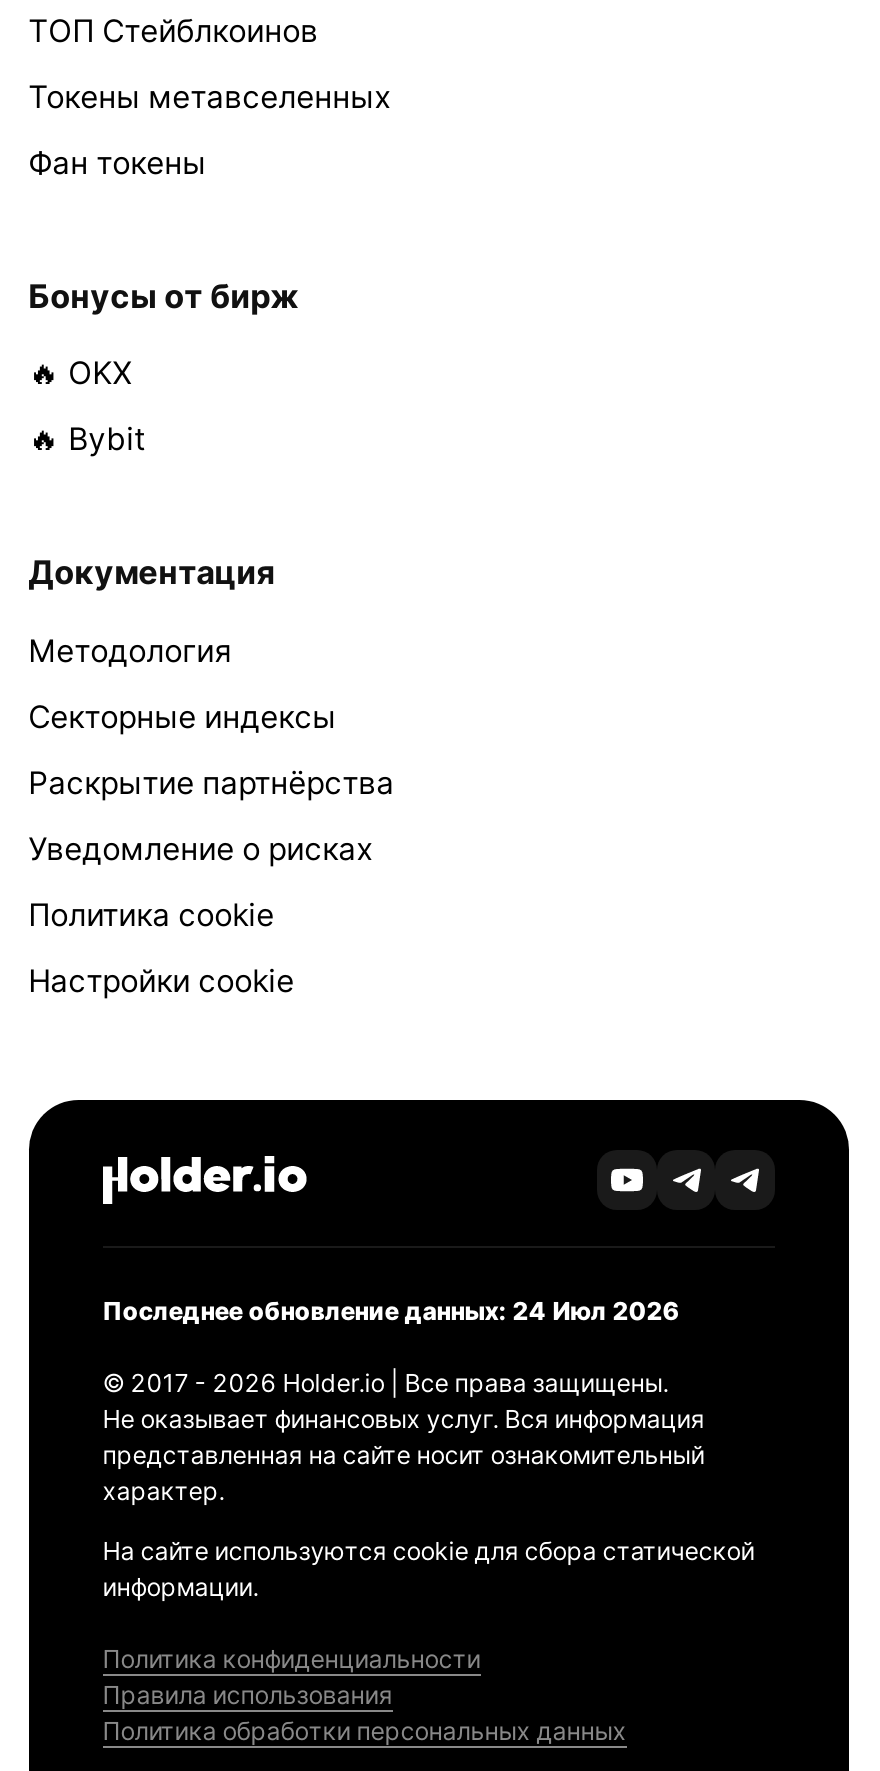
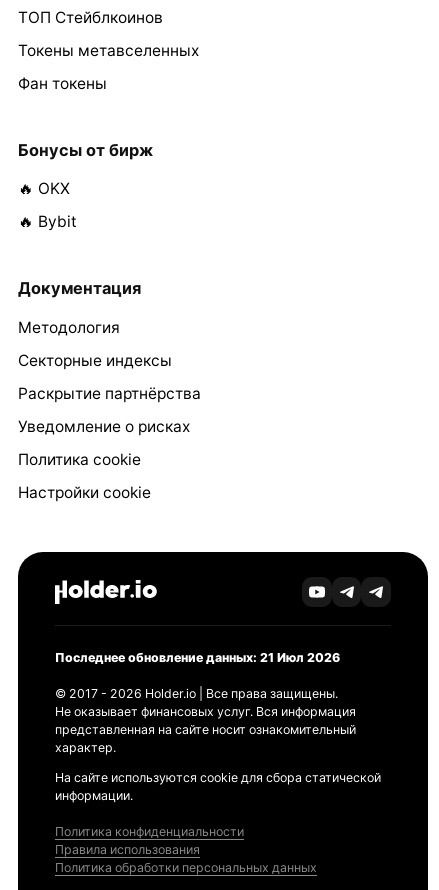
- Последнее обновление данных: 24 Июл 2026
+ Последнее обновление данных: 21 Июл 2026
